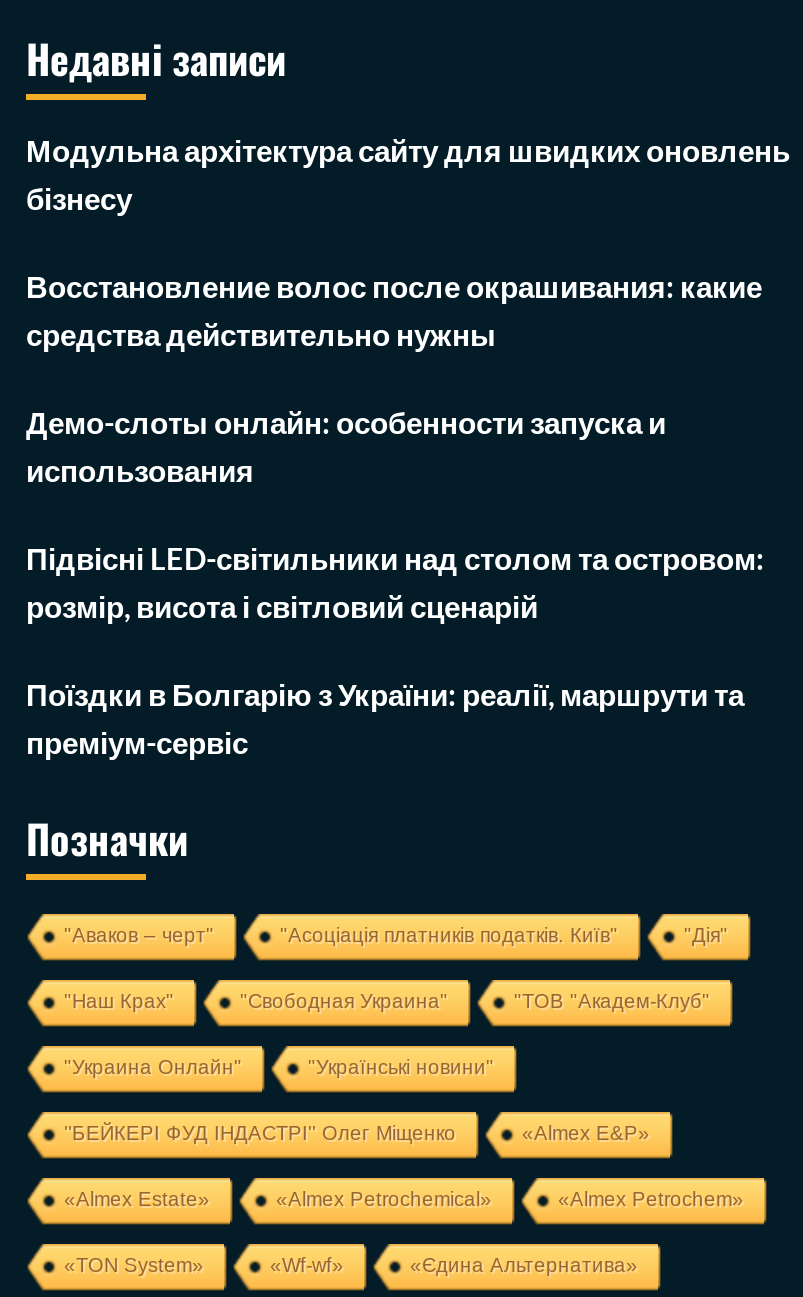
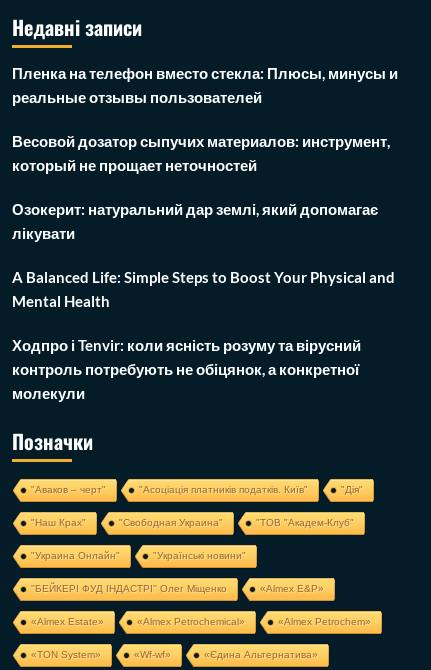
- Модульна архітектура сайту для швидких оновлень
- бізнесу
+ Пленка на телефон вместо стекла: Плюсы, минусы и
+ реальные отзывы пользователей

- Восстановление волос после окрашивания: какие
- средства действительно нужны
+ Весовой дозатор сыпучих материалов: инструмент,
+ который не прощает неточностей

- Демо-слоты онлайн: особенности запуска и
- использования
+ Озокерит: натуральний дар землі, який допомагає
+ лікувати

- Підвісні LED-світильники над столом та островом:
- розмір, висота і світловий сценарій
+ A Balanced Life: Simple Steps to Boost Your Physical and
+ Mental Health

- Поїздки в Болгарію з України: реалії, маршрути та
- преміум-сервіс
+ Ходпро і Tenvir: коли ясність розуму та вірусний
+ контроль потребують не обіцянок, а конкретної
+ молекули
